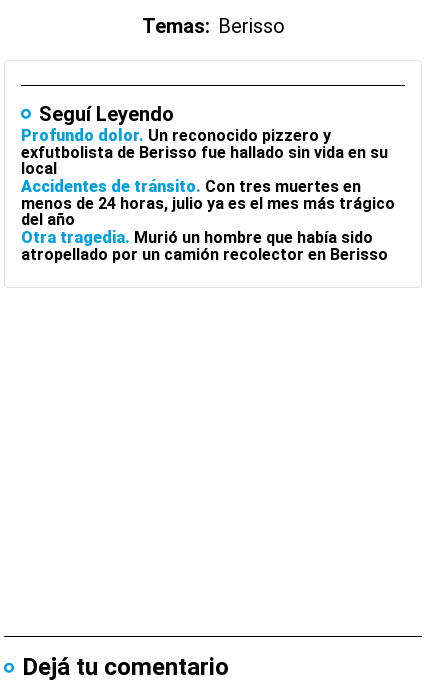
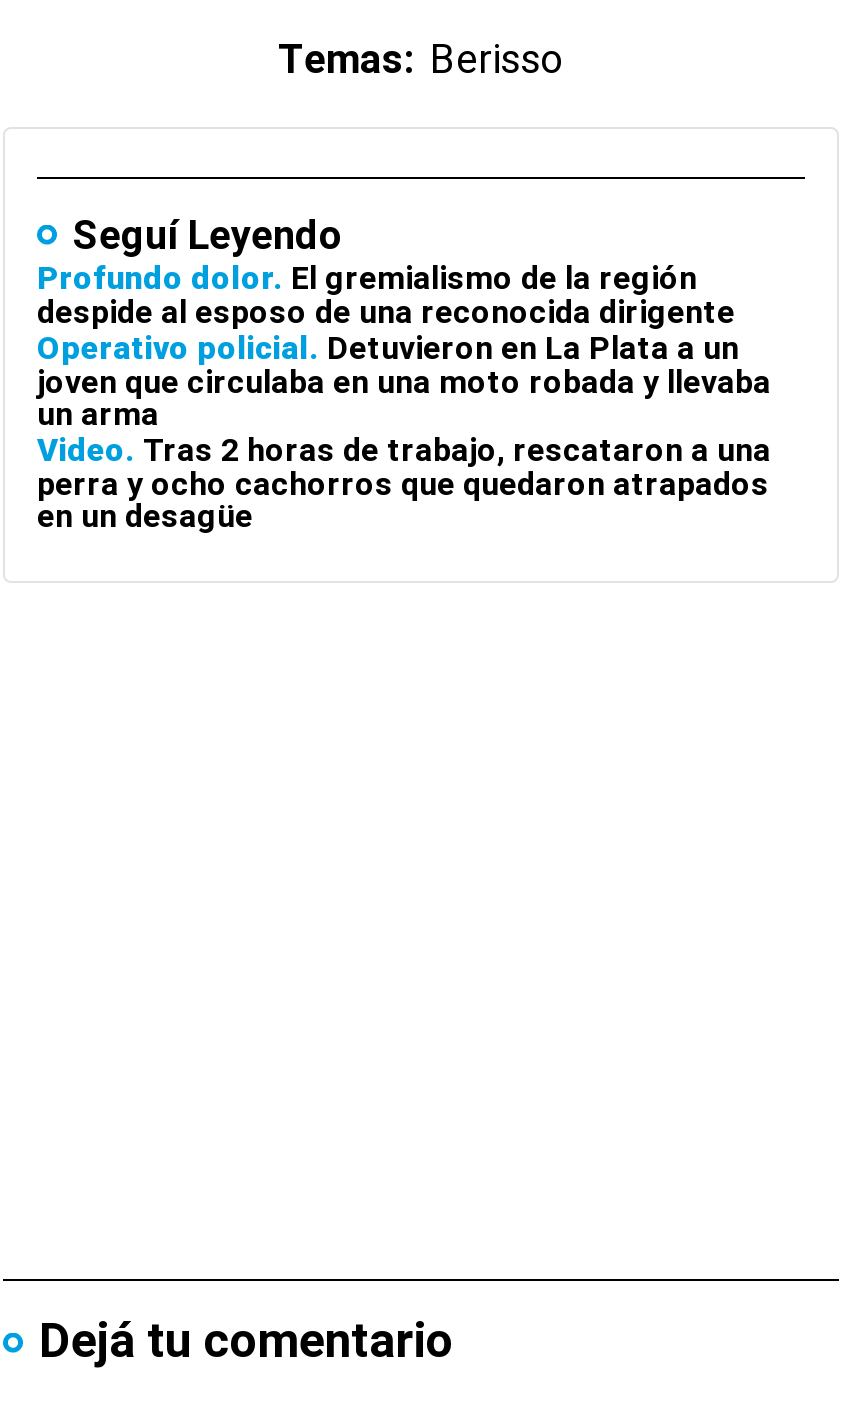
- Profundo dolor Un reconocido pizzero y
- exfutbolista de Berisso fue hallado sin vida en su
- local
- Accidentes de tránsito Con tres muertes en
- menos de 24 horas, julio ya es el mes más trágico
- del año
- Otra tragedia Murió un hombre que había sido
- atropellado por un camión recolector en Berisso
+ Profundo dolor El gremialismo de la región
+ despide al esposo de una reconocida dirigente
+ Operativo policial Detuvieron en La Plata a un
+ joven que circulaba en una moto robada y llevaba
+ un arma
+ Video Tras 2 horas de trabajo, rescataron a una
+ perra y ocho cachorros que quedaron atrapados
+ en un desagüe
